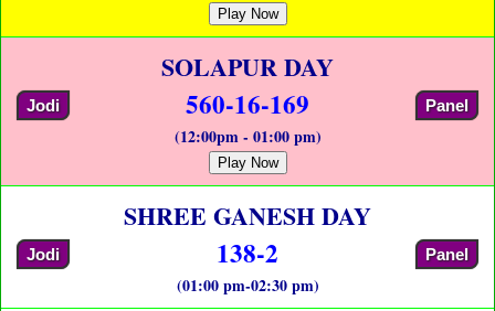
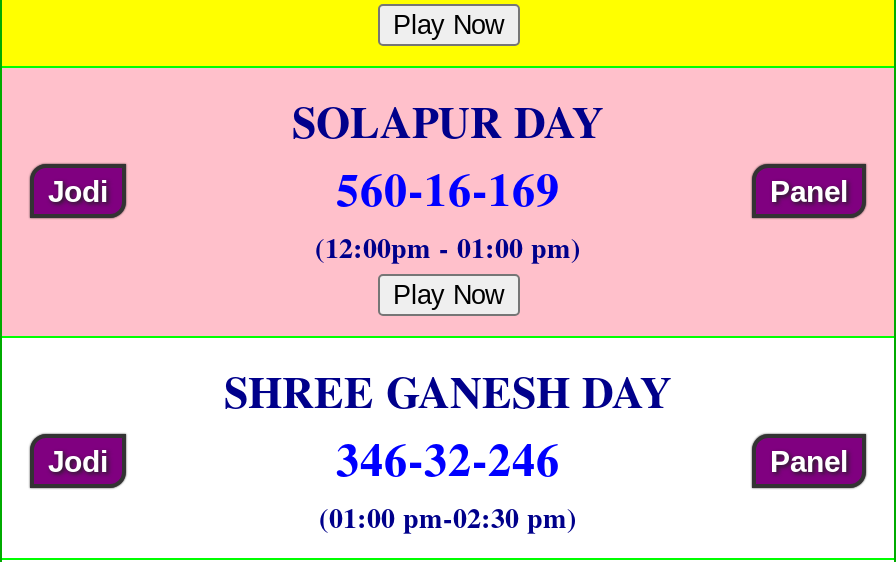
- 138-2
+ 346-32-246
